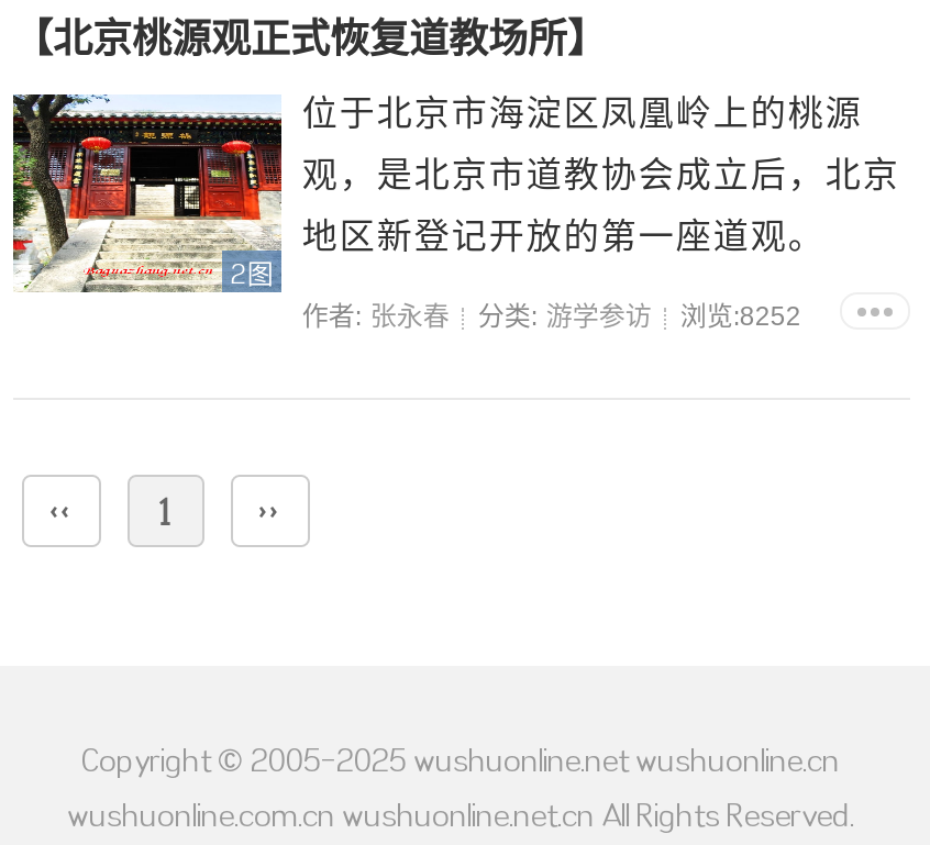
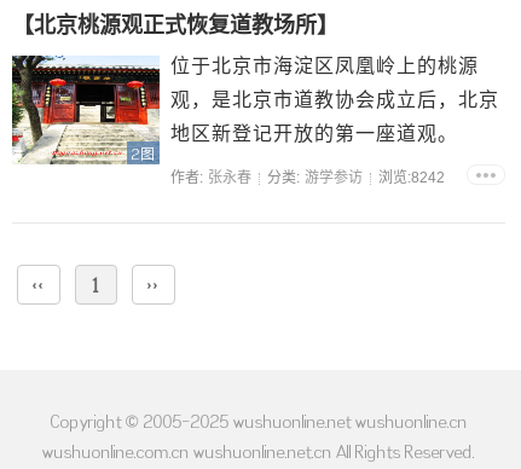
- 浏览:8252
+ 浏览:8242
